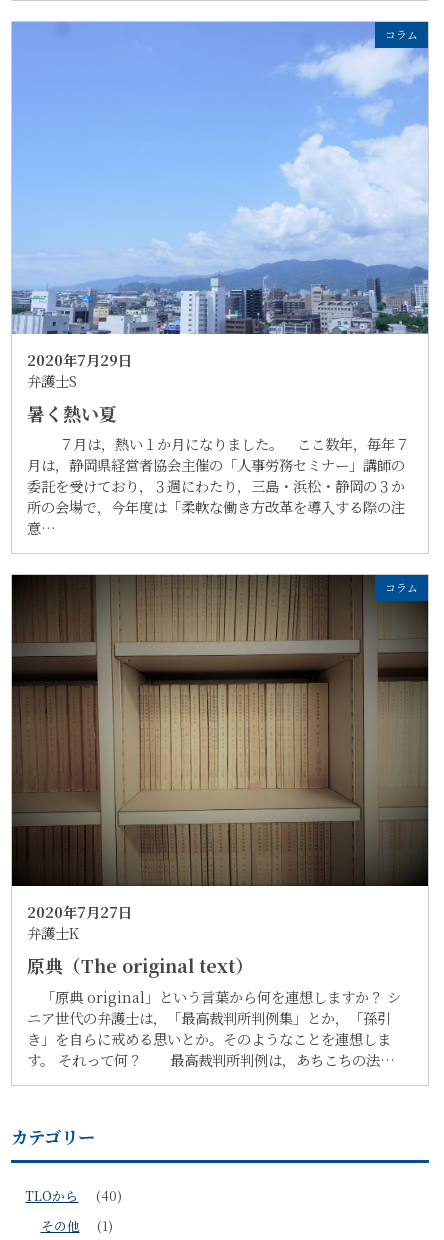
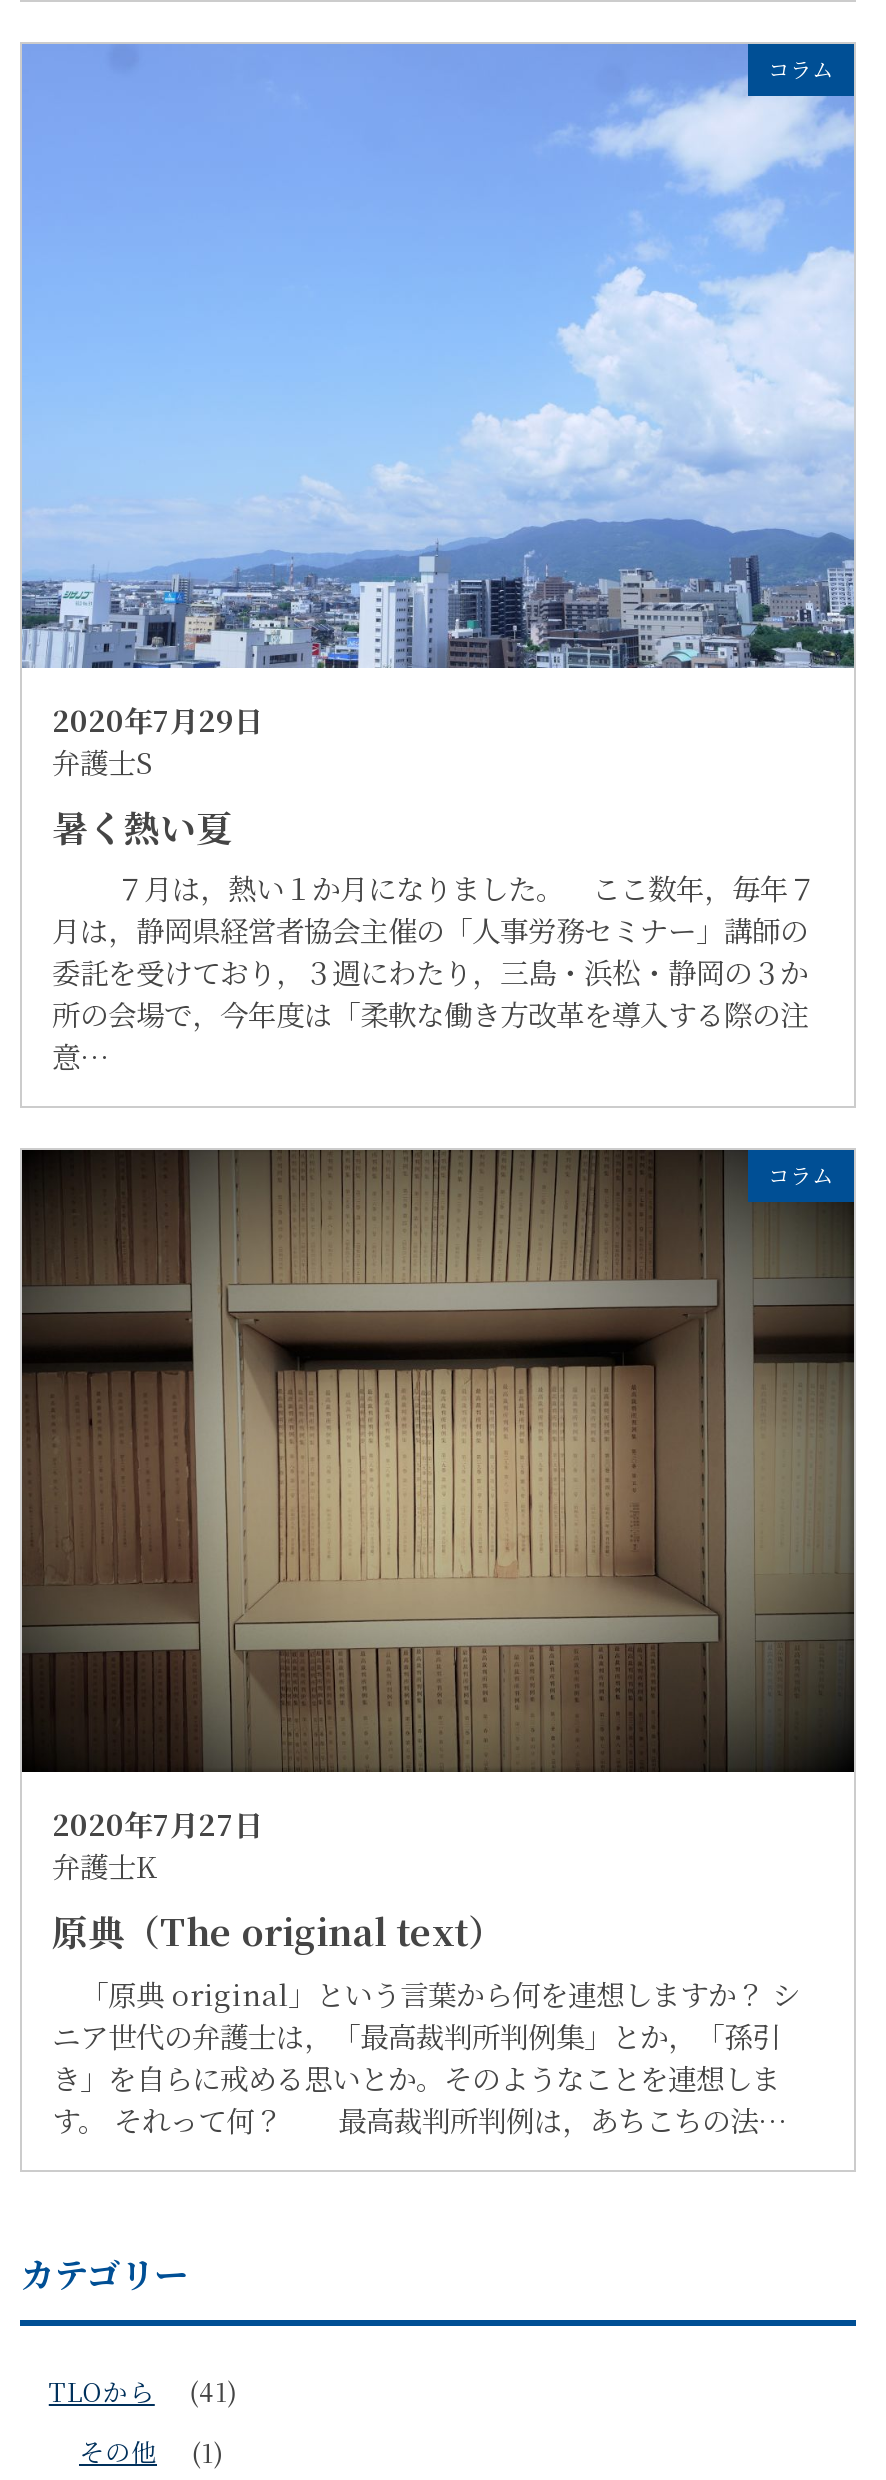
- TLOから (40)
+ TLOから (41)
